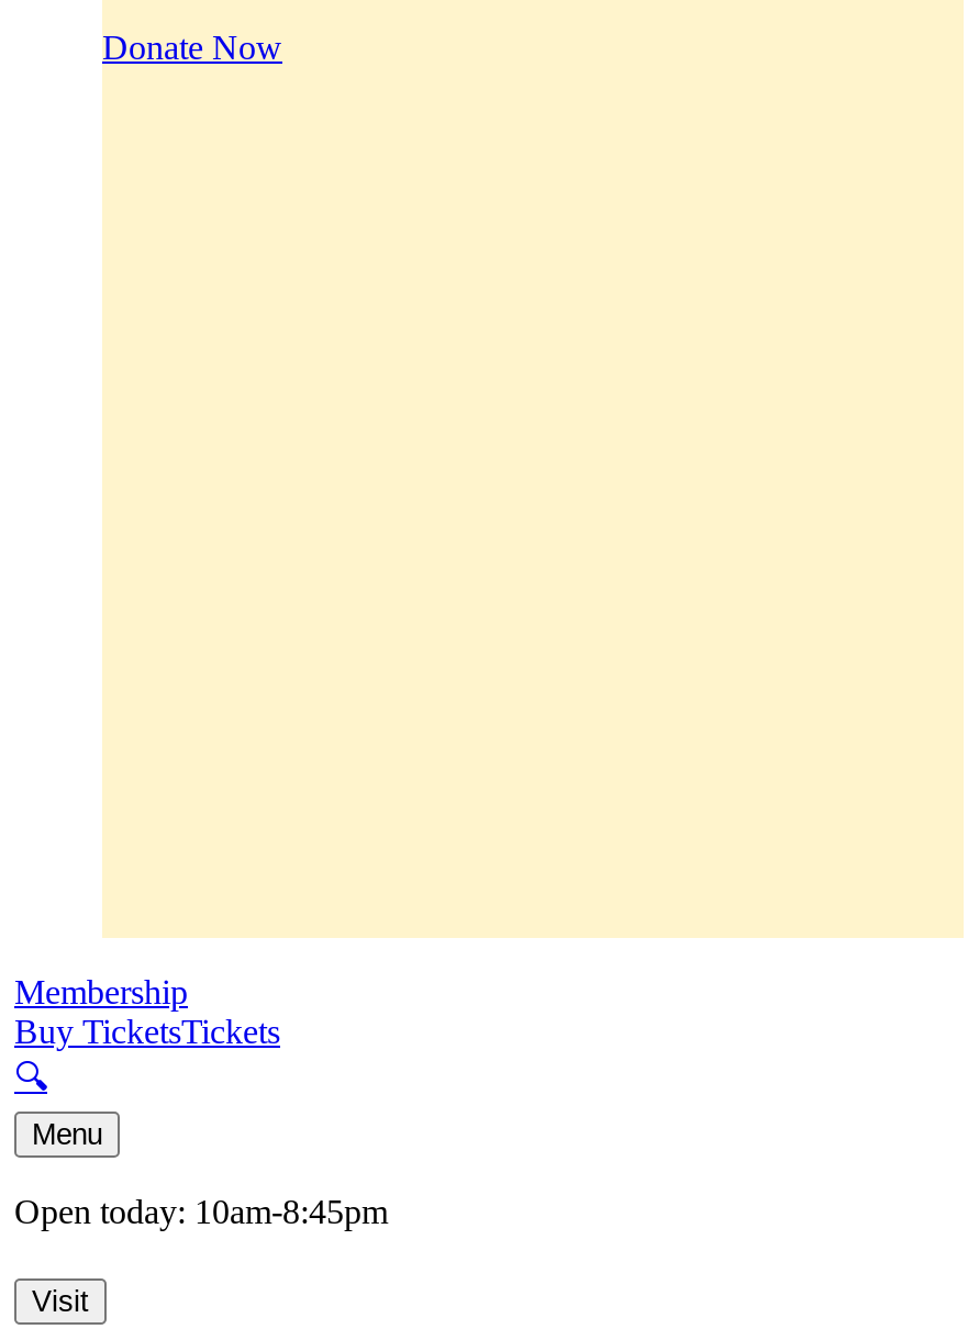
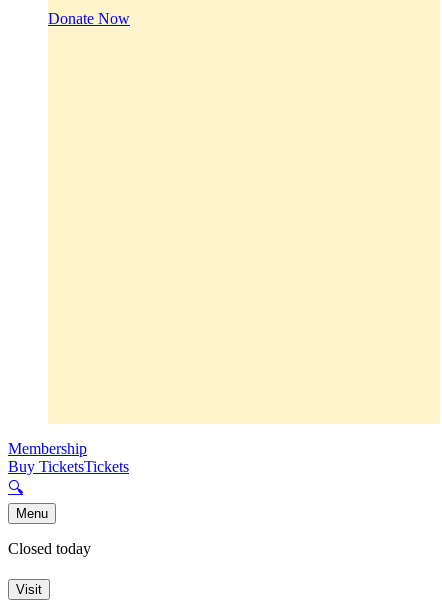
- Open today: 10am-8:45pm
+ Closed today
